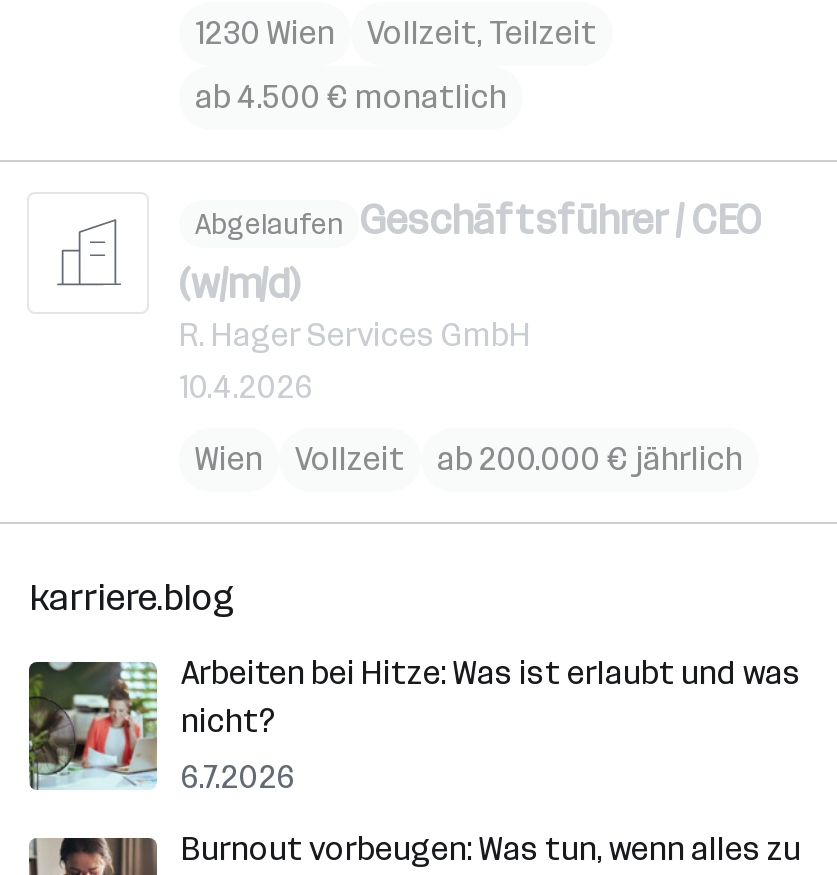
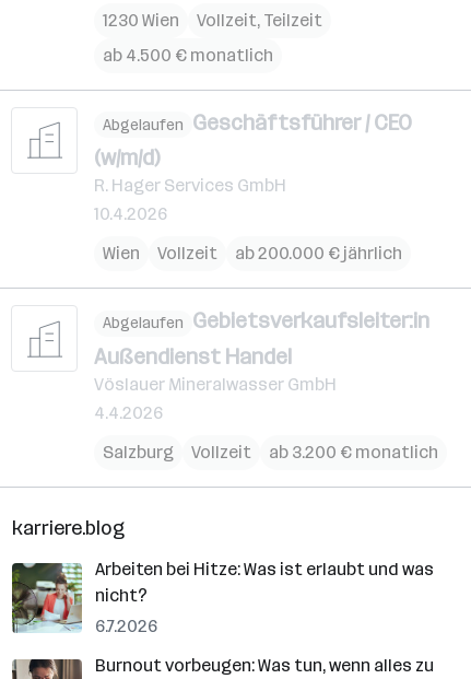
+ Abgelaufen Gebietsverkaufsleiter:in
+ Außendienst Handel
+ Vöslauer Mineralwasser GmbH
+ 4.4.2026
+ Salzburg
+ Vollzeit
+ ab 3.200 € monatlich
